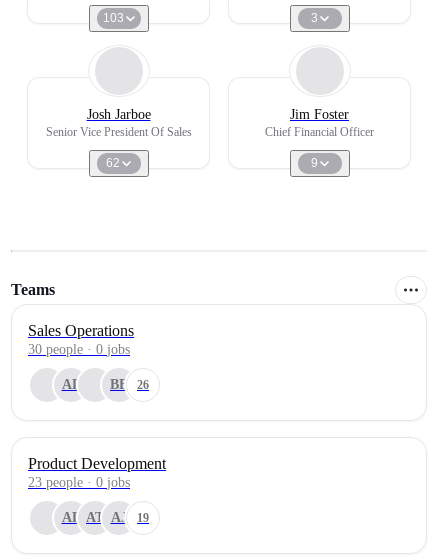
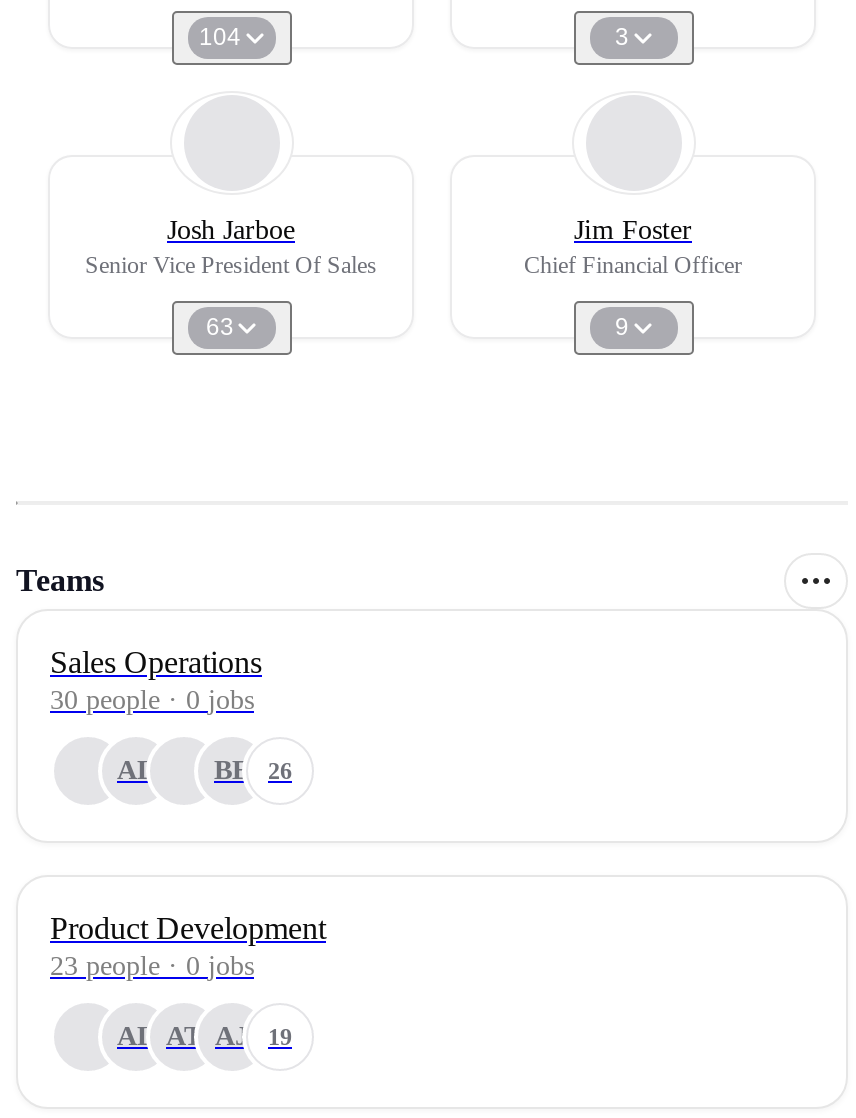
- 103
+ 104

- 62
+ 63
